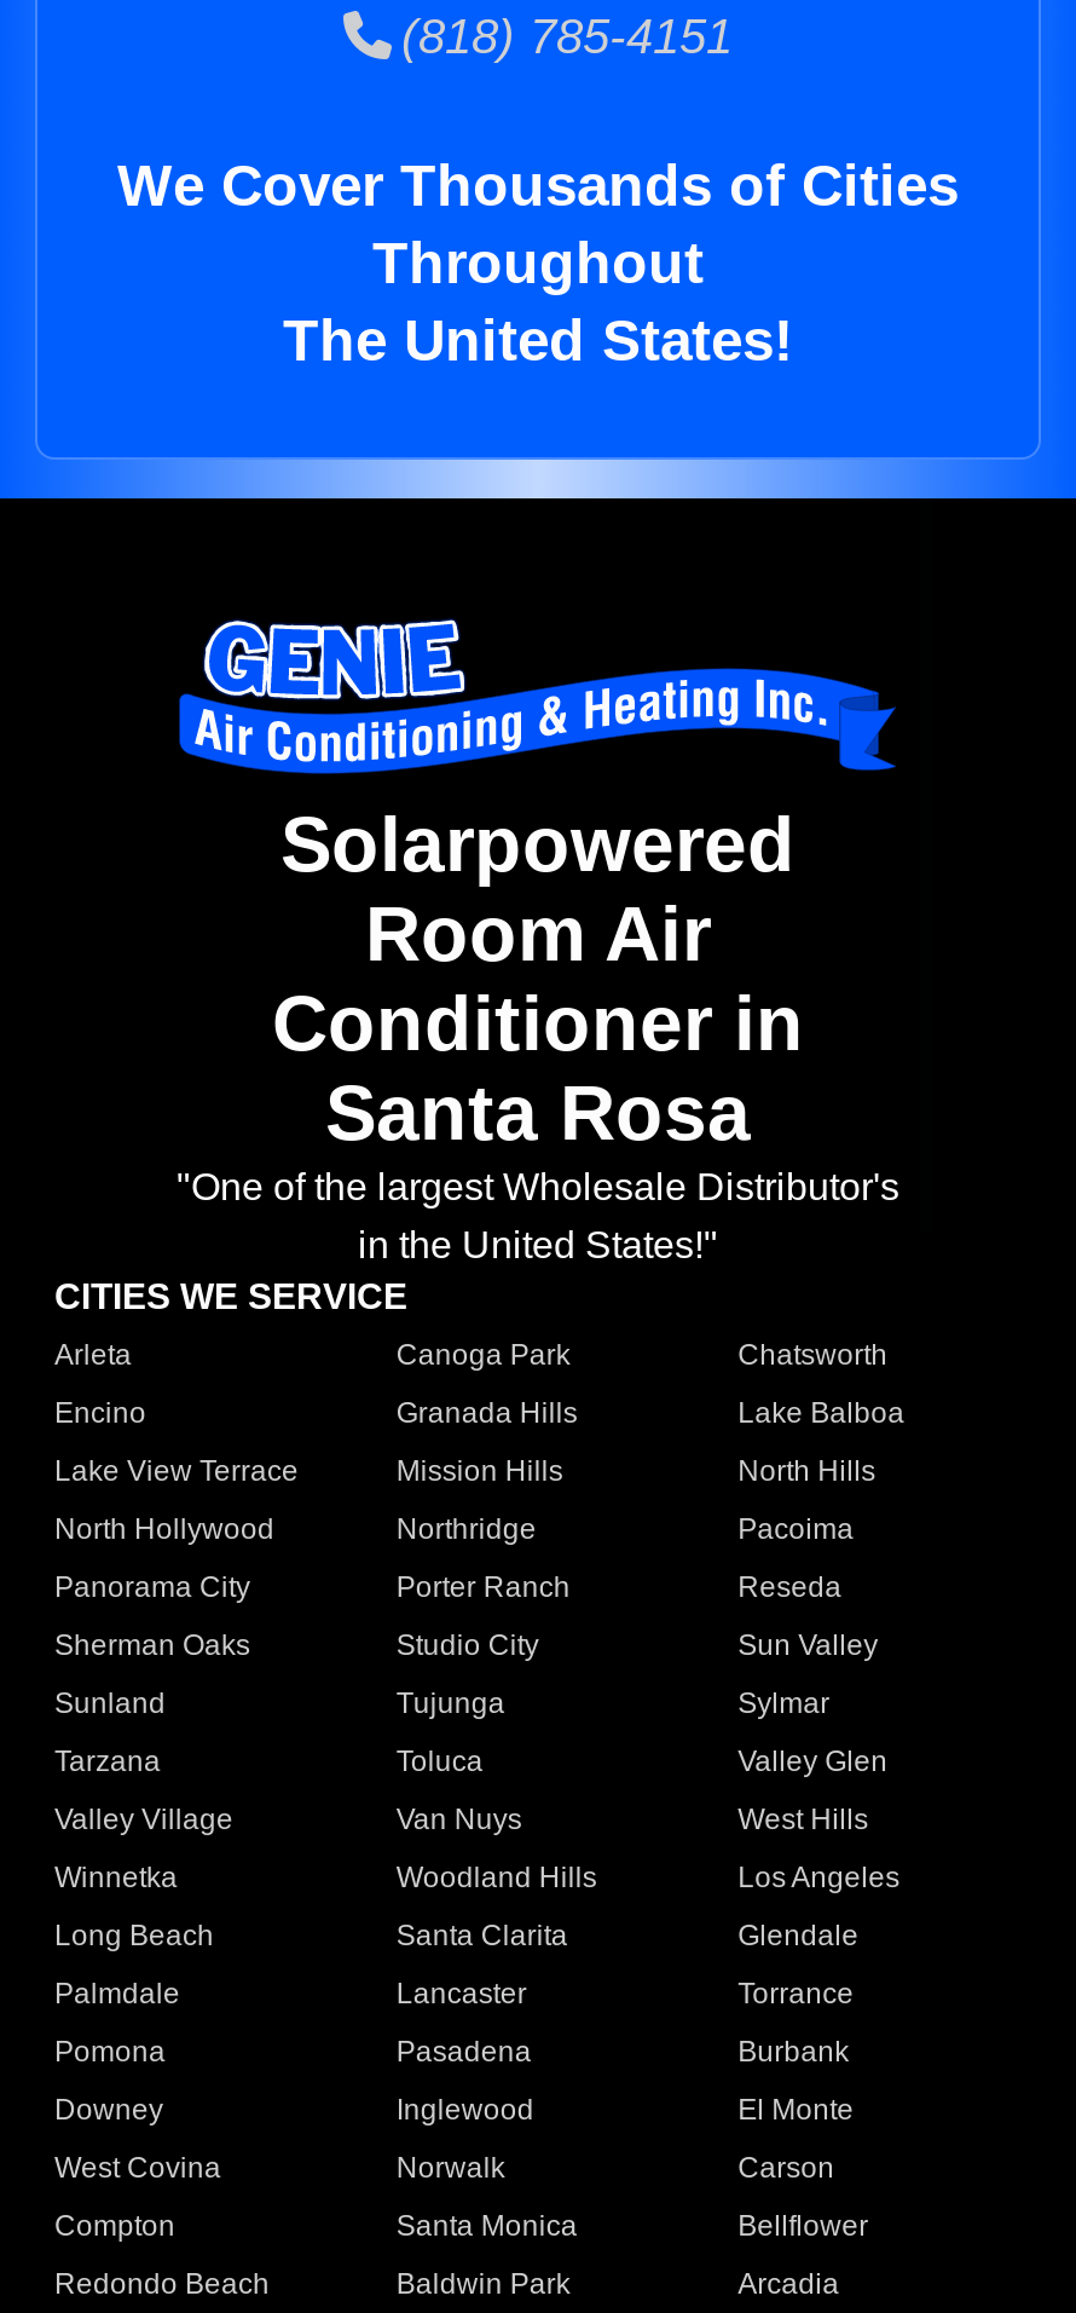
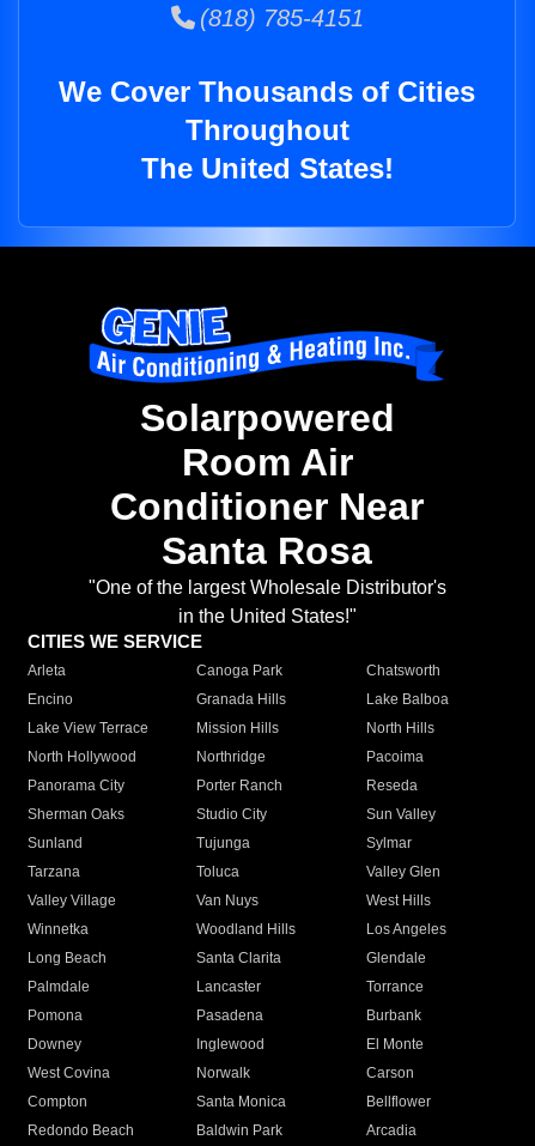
- Conditioner in
+ Conditioner Near
